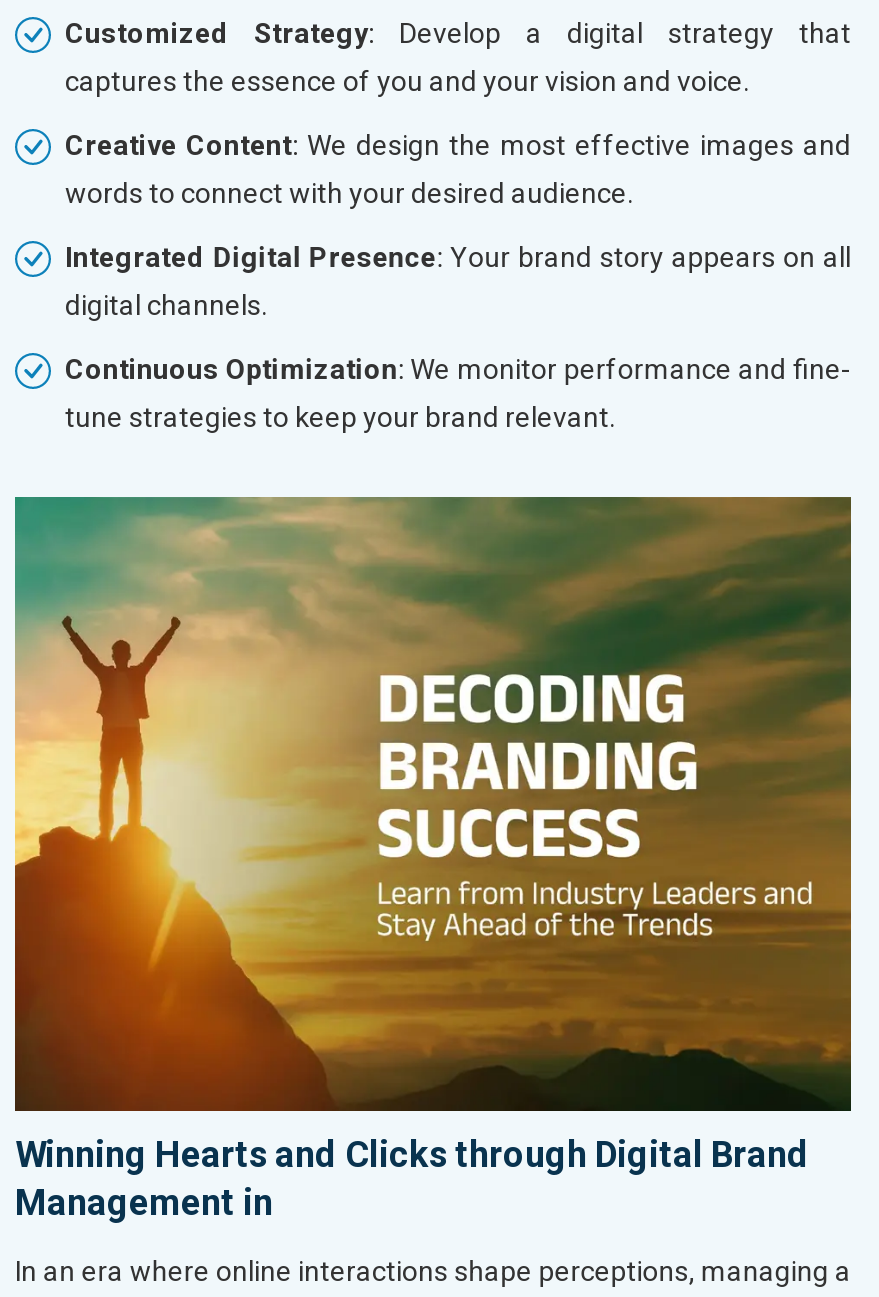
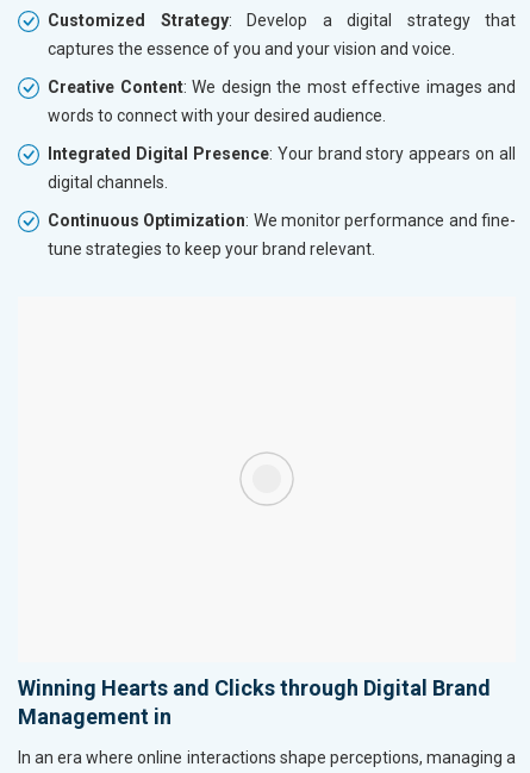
- [image]
